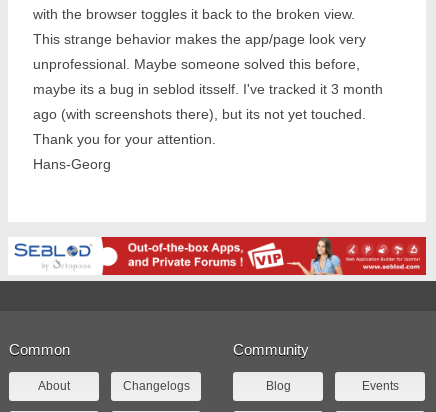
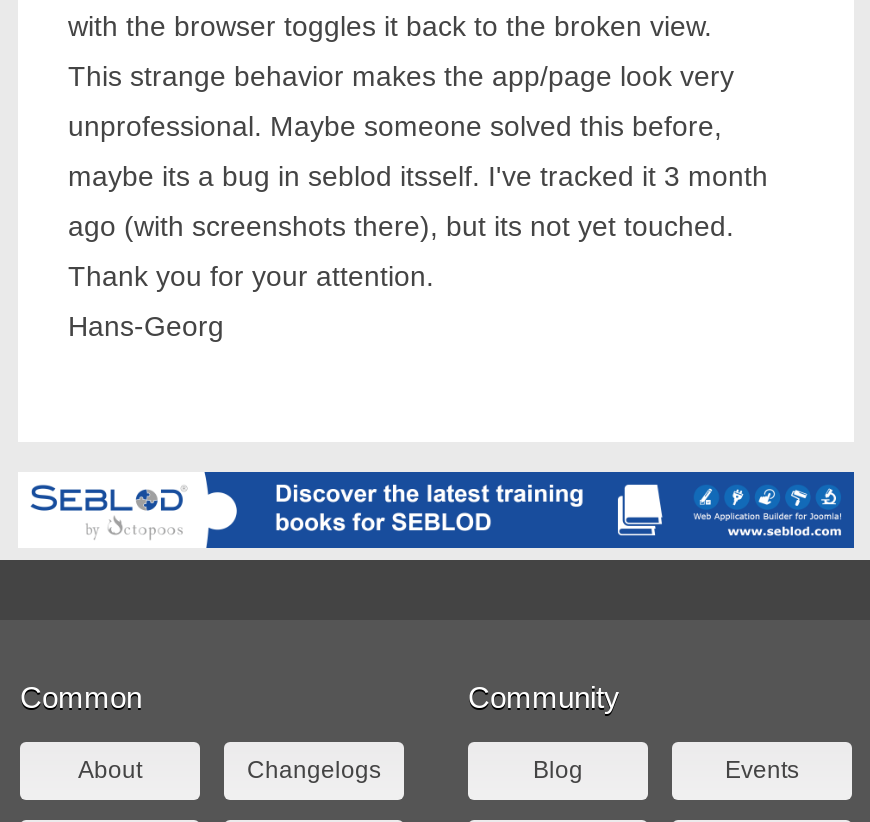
- [image]
+ [image]
